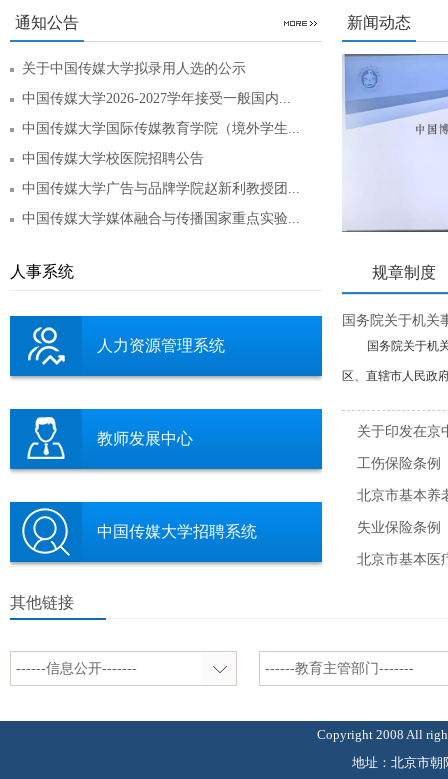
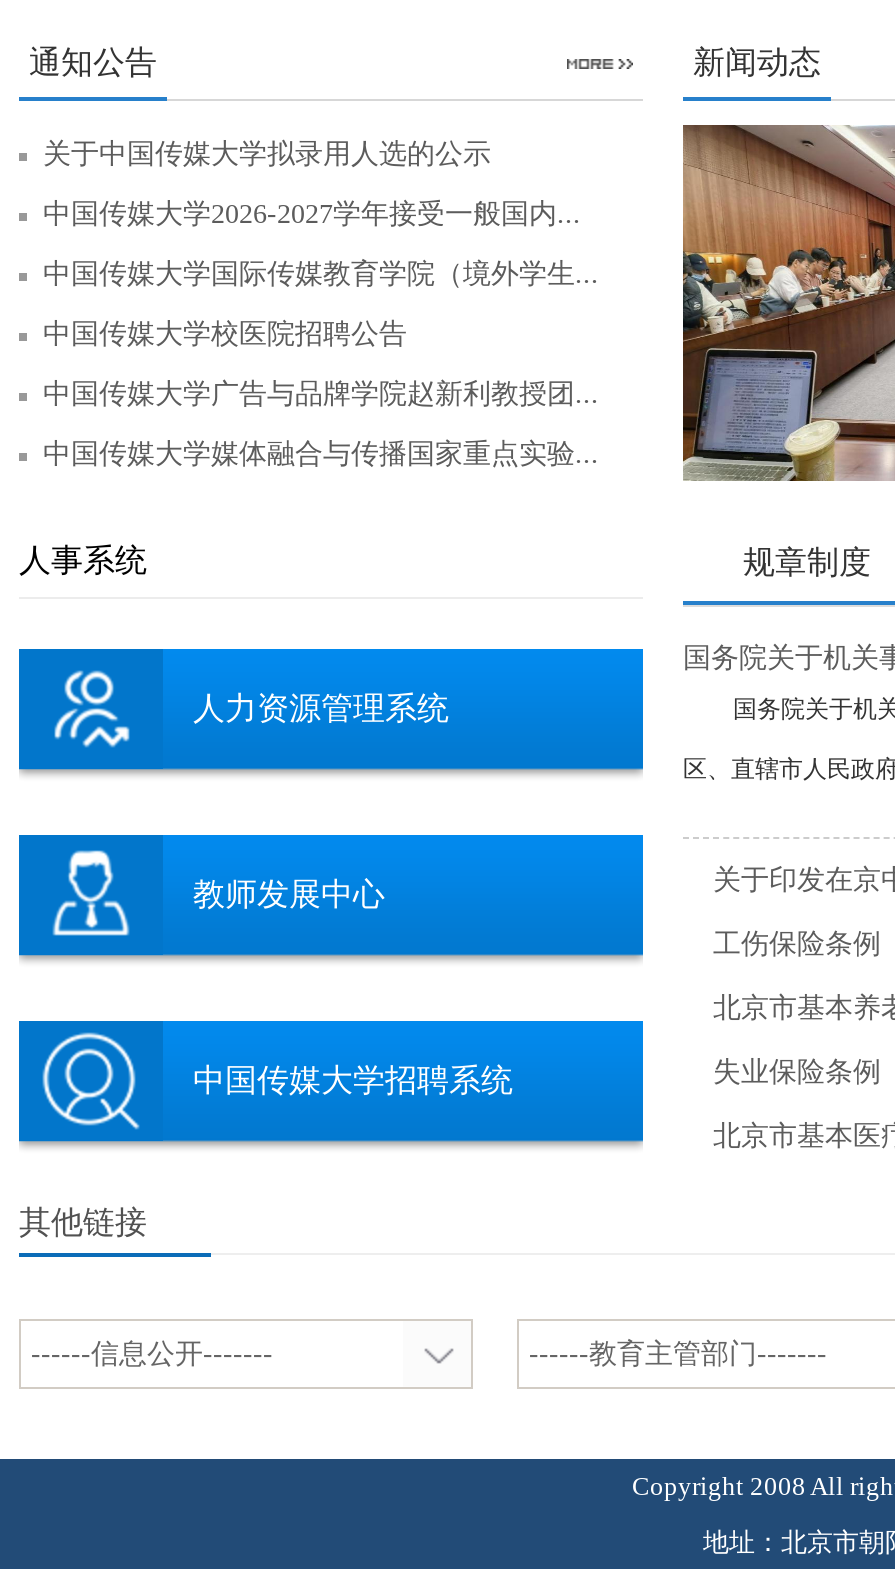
- [image]
+ [image]
